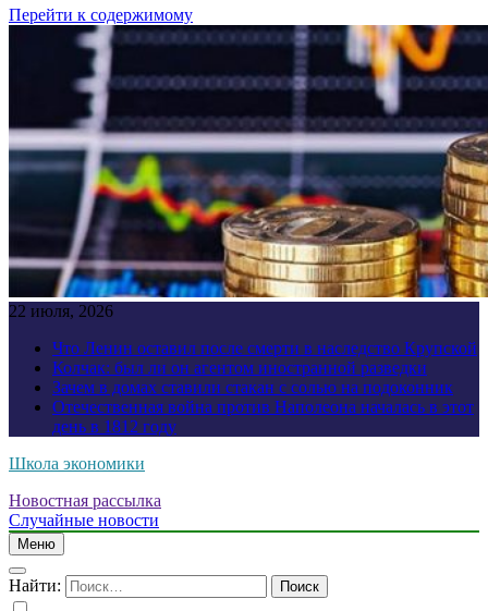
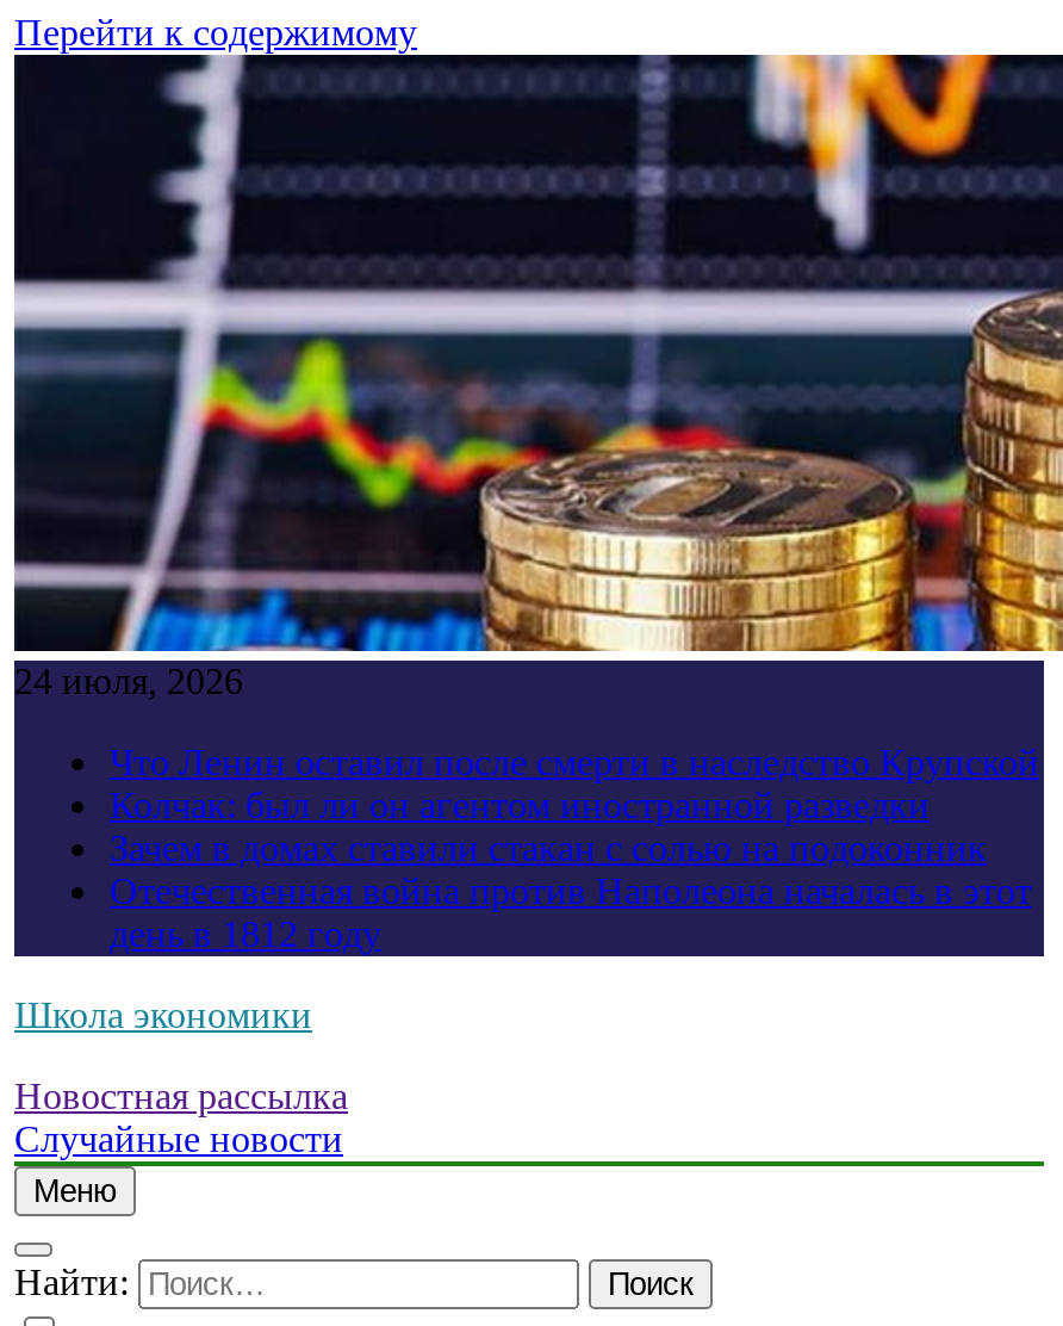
- 22 июля, 2026
+ 24 июля, 2026
